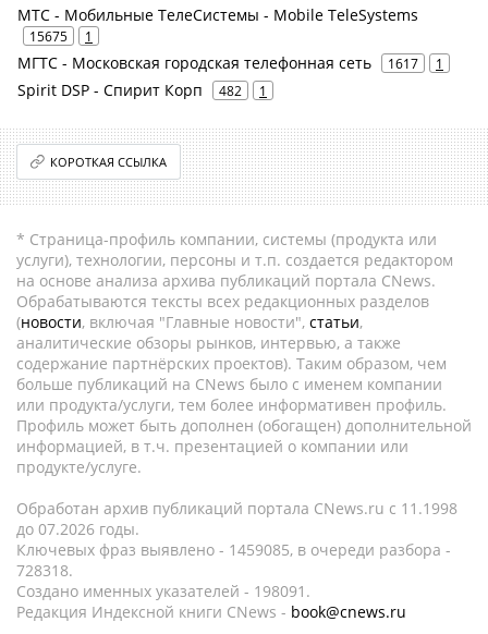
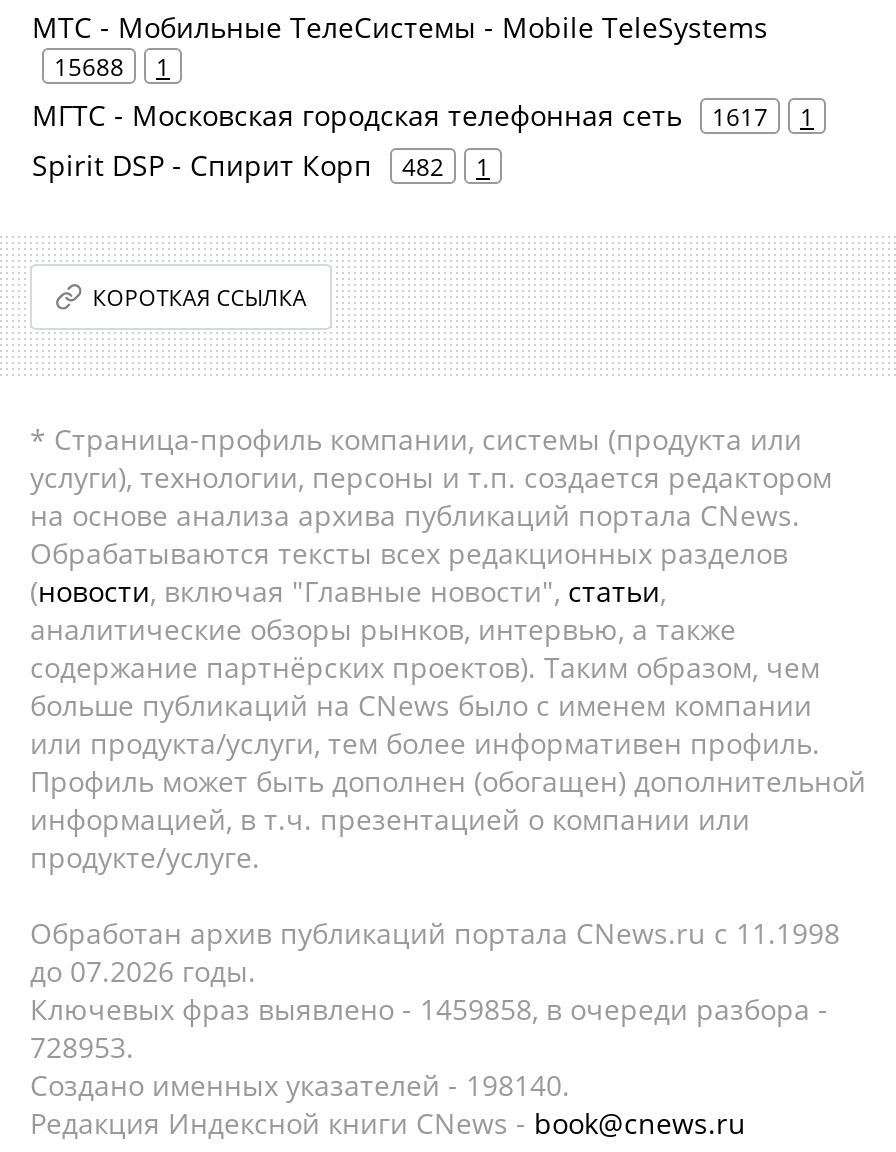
- 15675 1
+ 15688 1

- Ключевых фраз выявлено - 1459085, в очереди разбора -
+ Ключевых фраз выявлено - 1459858, в очереди разбора -

- 728318.
+ 728953.

- Создано именных указателей - 198091.
+ Создано именных указателей - 198140.
